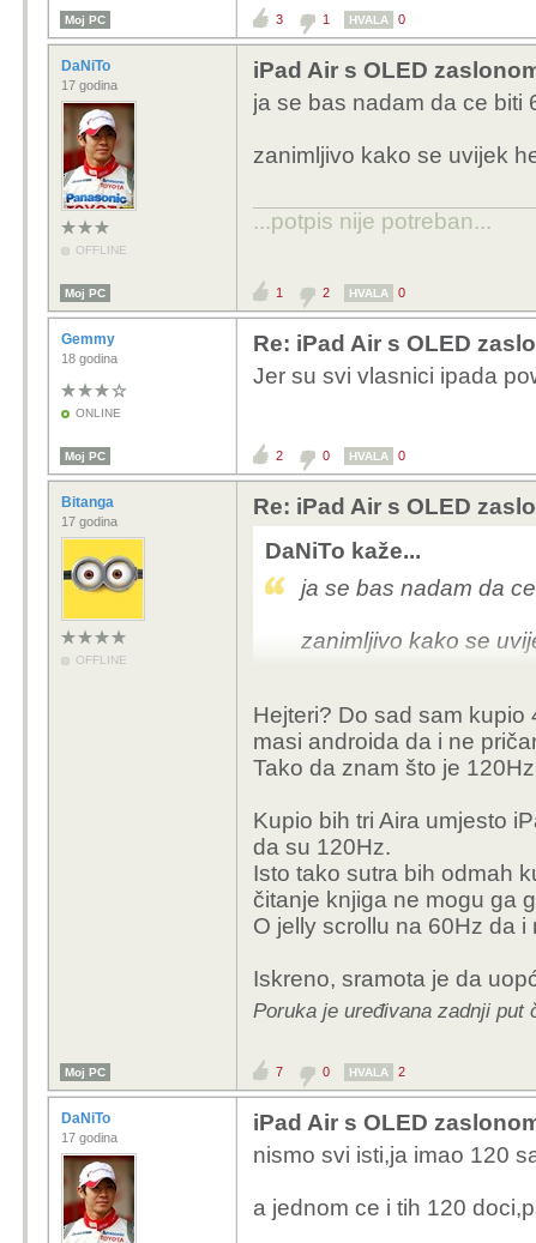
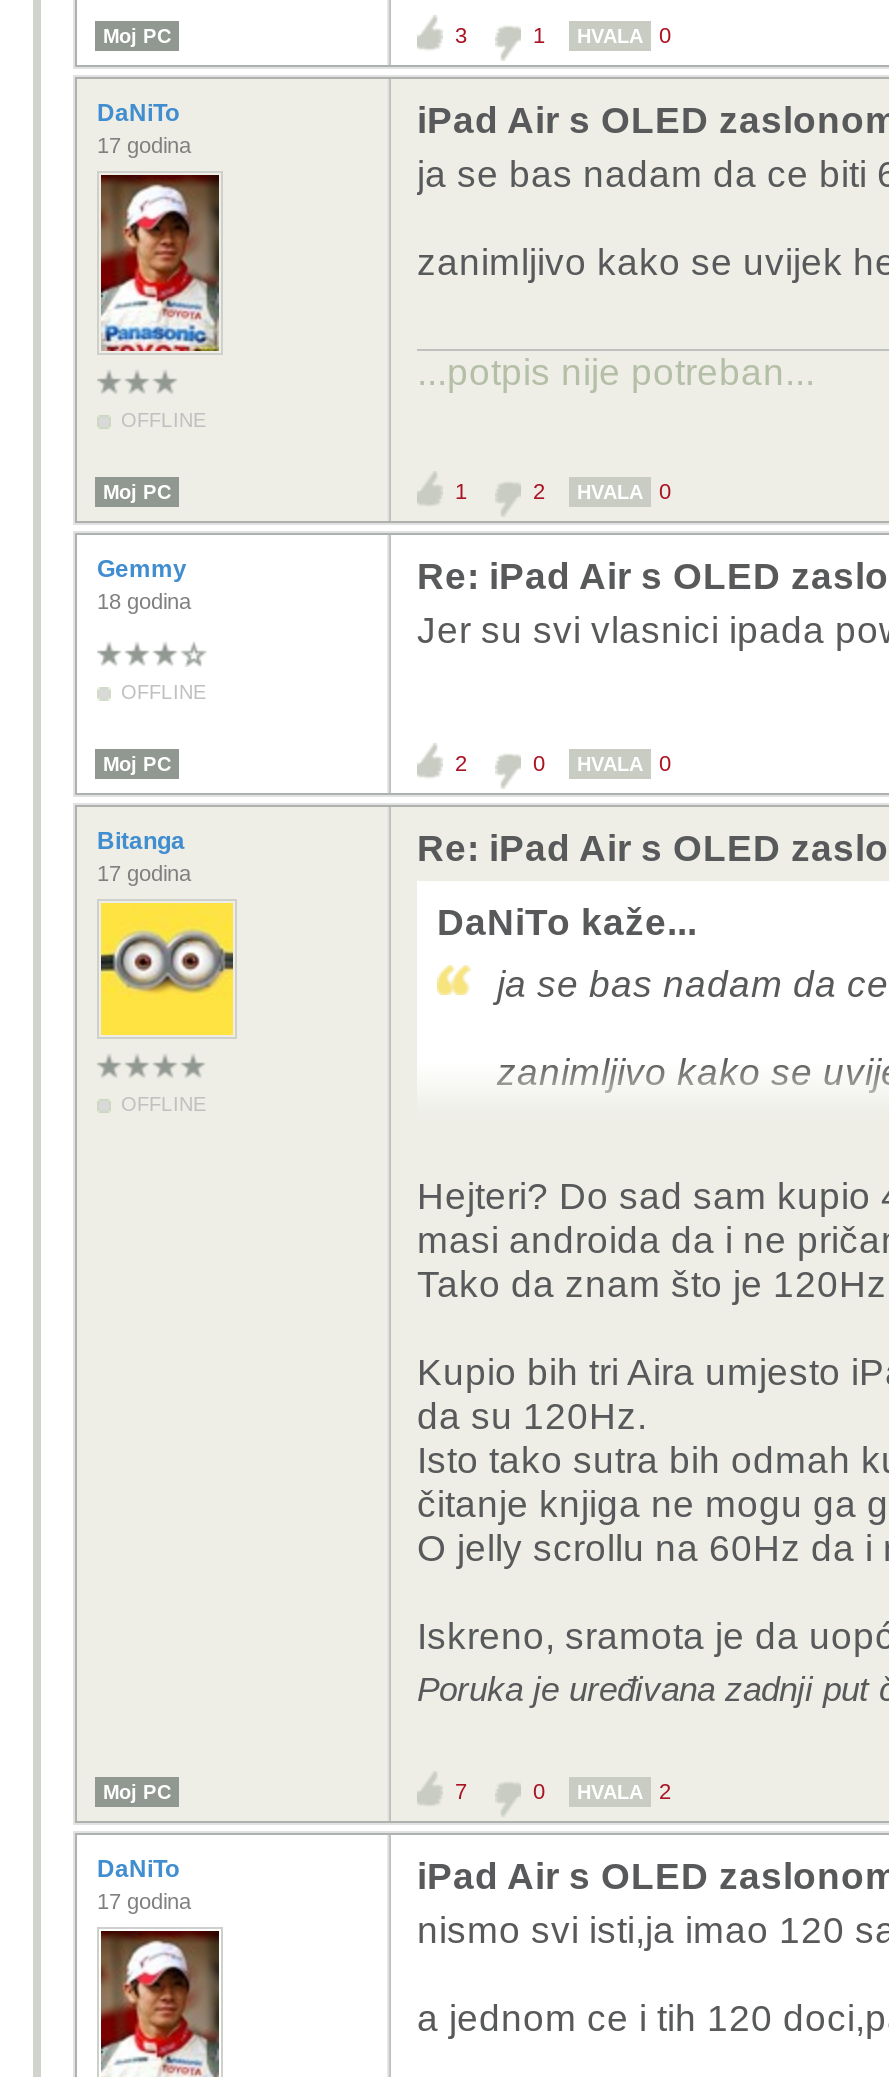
- ONLINE
+ OFFLINE
